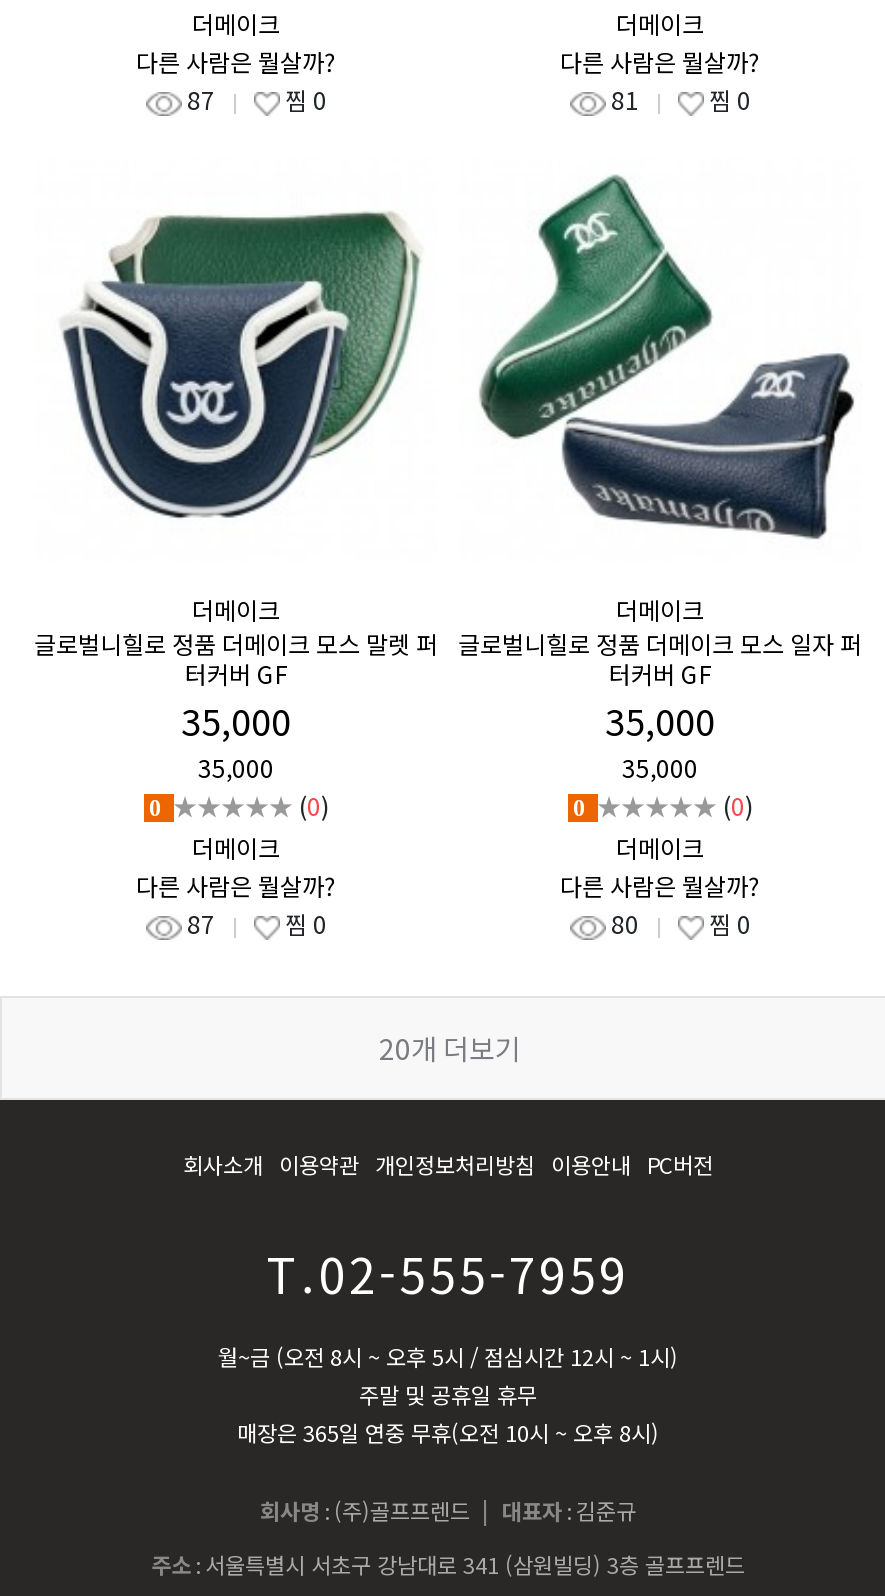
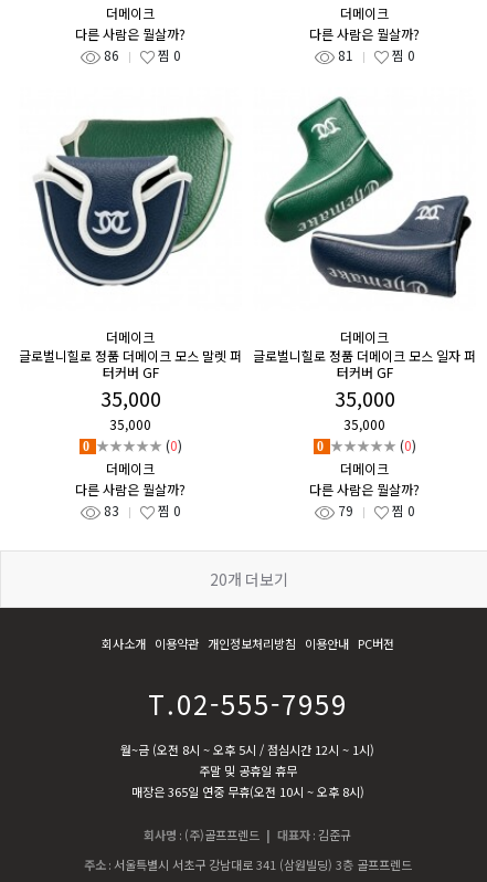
- 87 찜 0
+ 86 찜 0

- 87 찜 0
+ 83 찜 0

- 80 찜 0
+ 79 찜 0
